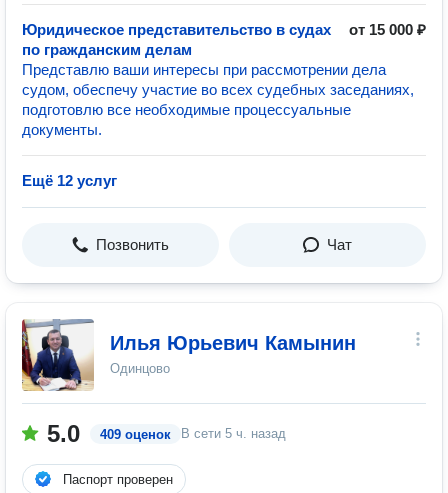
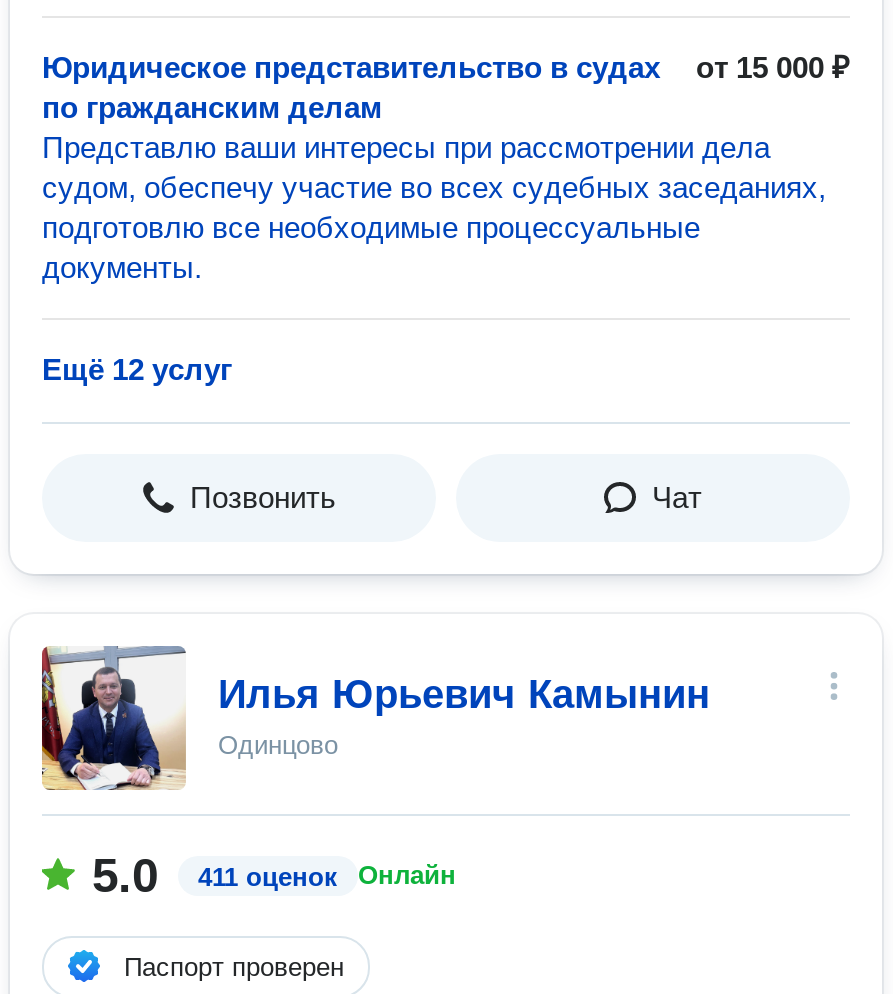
- 409 оценок
- В сети 5 ч. назад
+ 411 оценок
+ Онлайн
